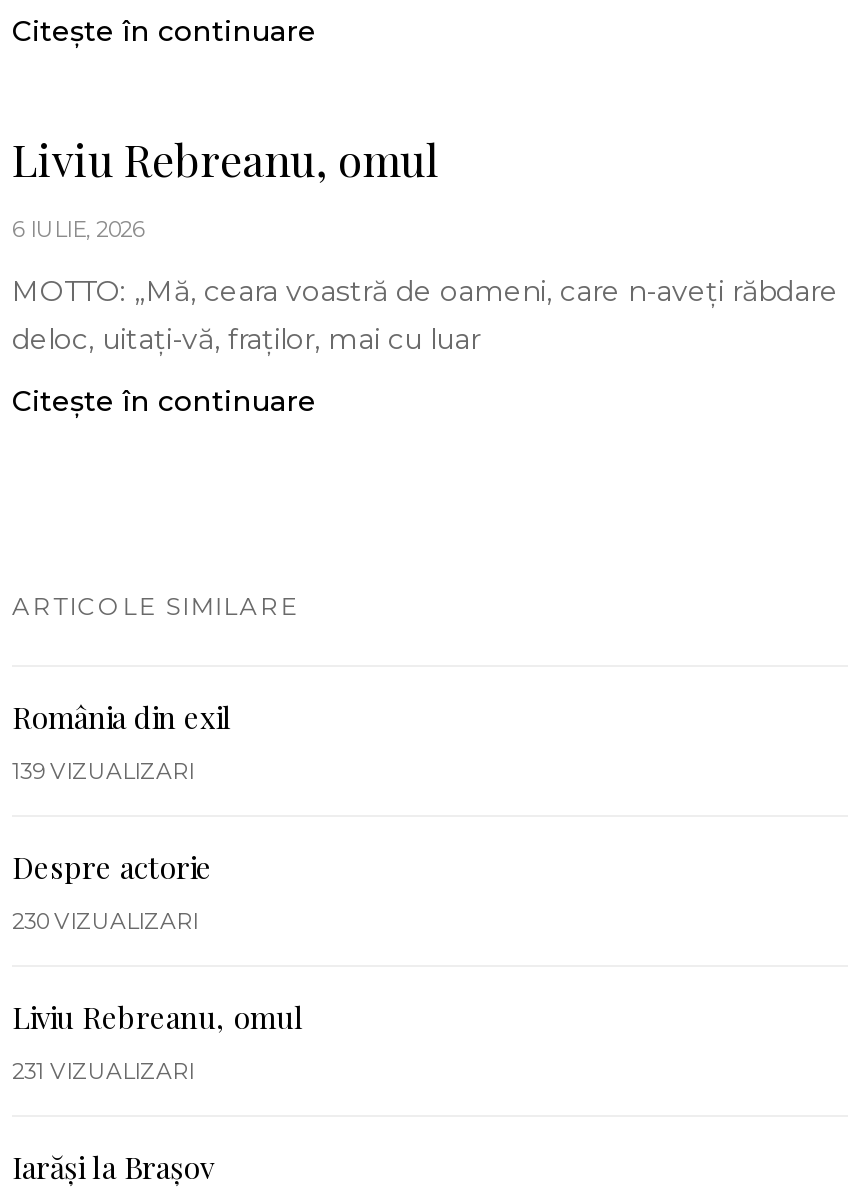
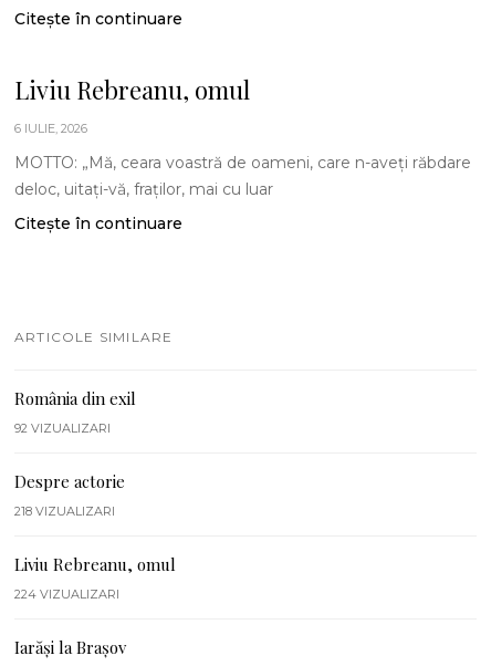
- 139 VIZUALIZARI
+ 92 VIZUALIZARI

- 230 VIZUALIZARI
+ 218 VIZUALIZARI

- 231 VIZUALIZARI
+ 224 VIZUALIZARI
